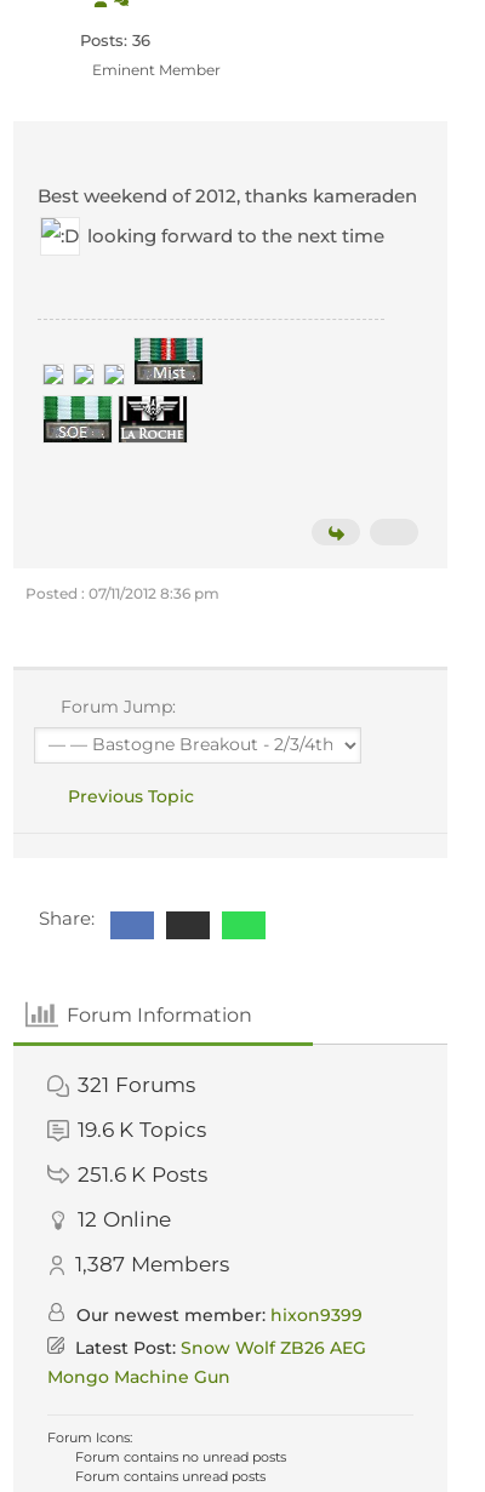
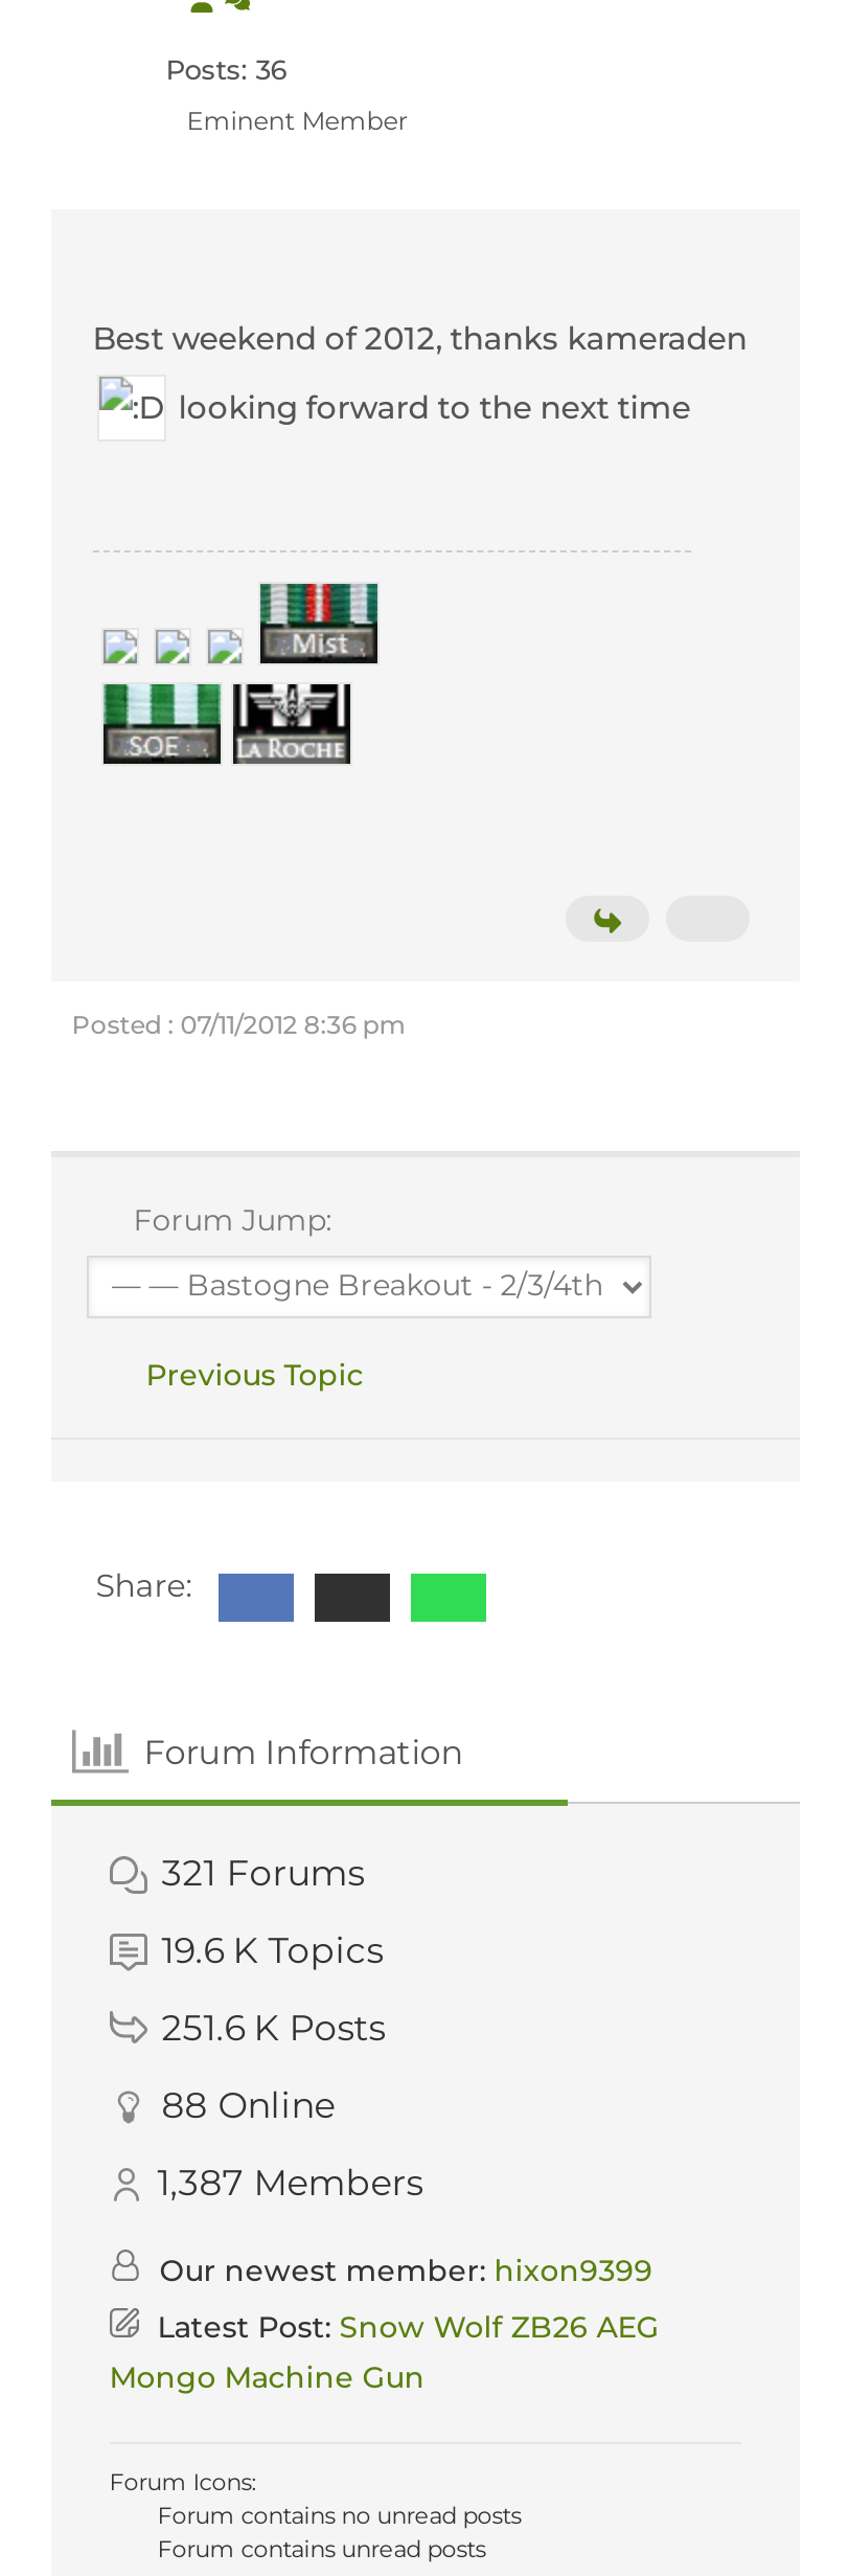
- 12 Online
+ 88 Online
